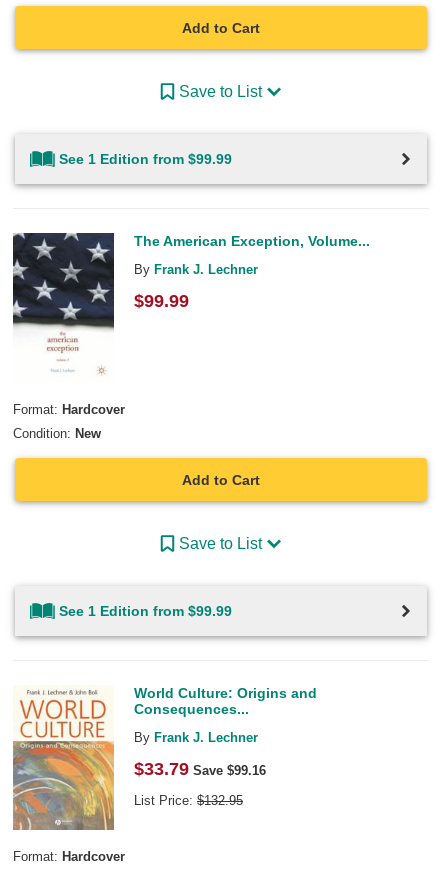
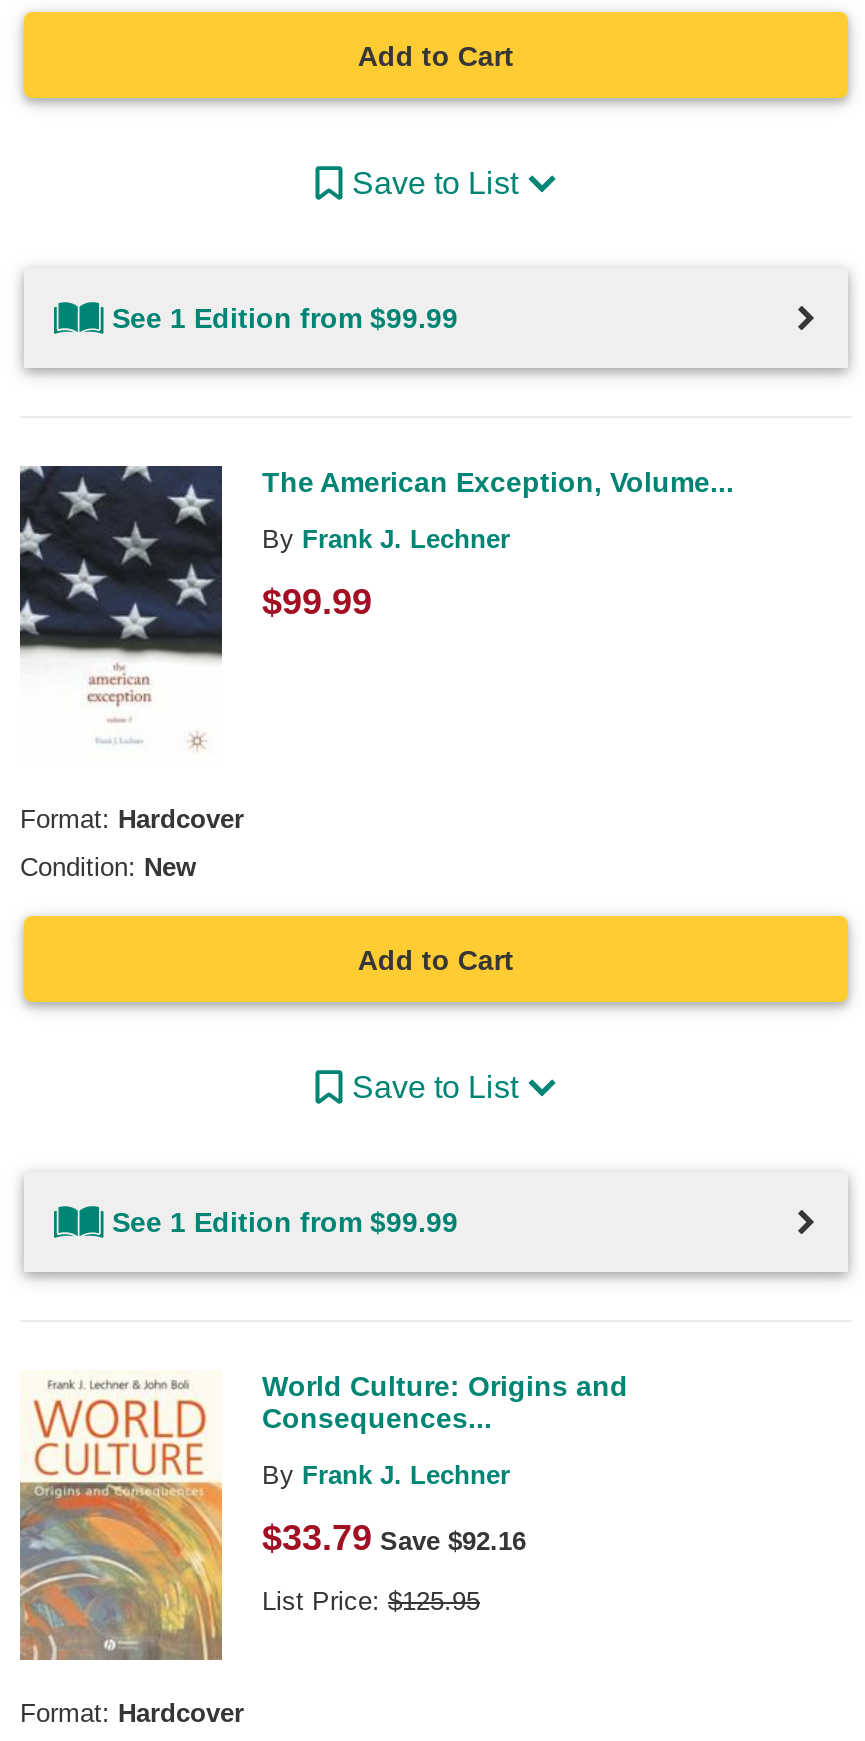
- $33.79 Save $99.16
+ $33.79 Save $92.16

- List Price: $132.95
+ List Price: $125.95
